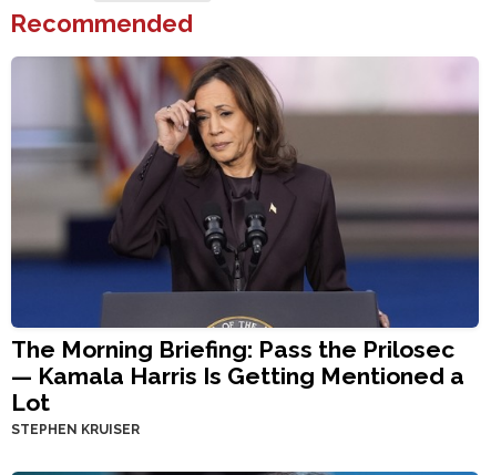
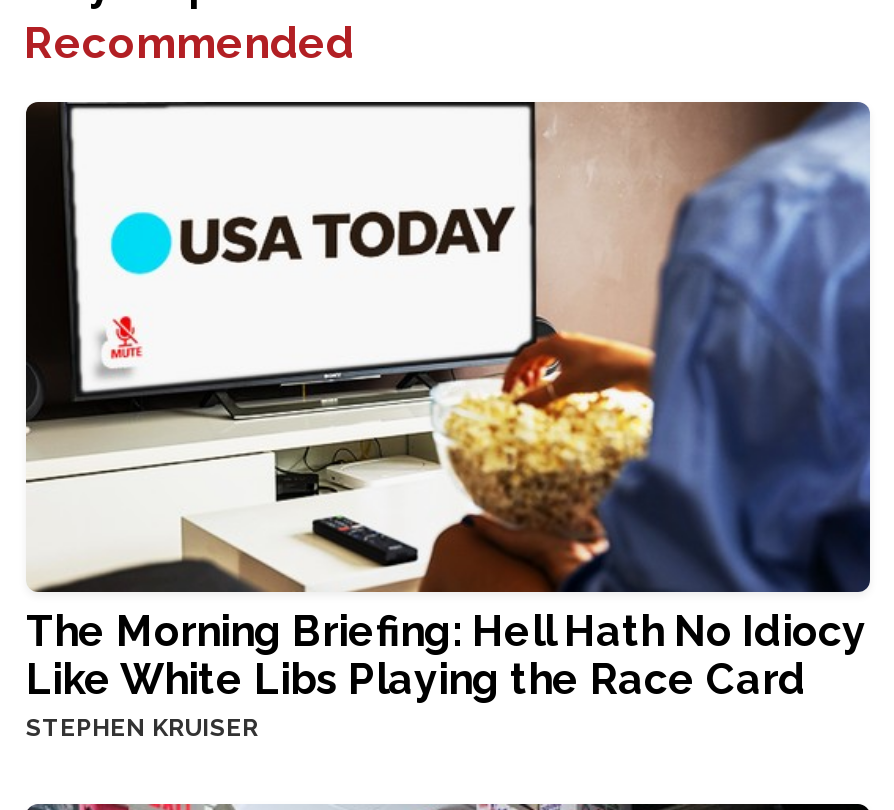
- [image]
- The Morning Briefing: Pass the Prilosec
- — Kamala Harris Is Getting Mentioned a
- Lot
+ [image]
+ The Morning Briefing: Hell Hath No Idiocy
+ Like White Libs Playing the Race Card
